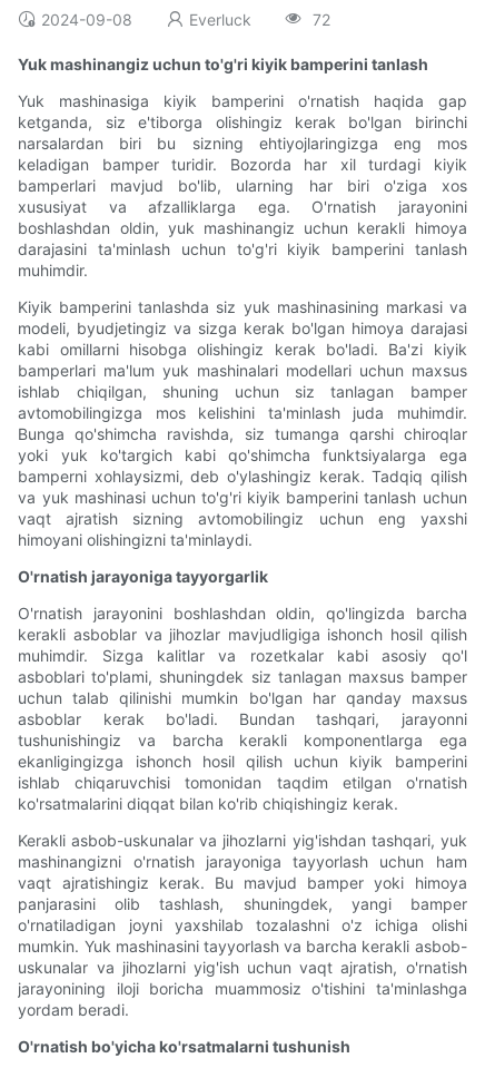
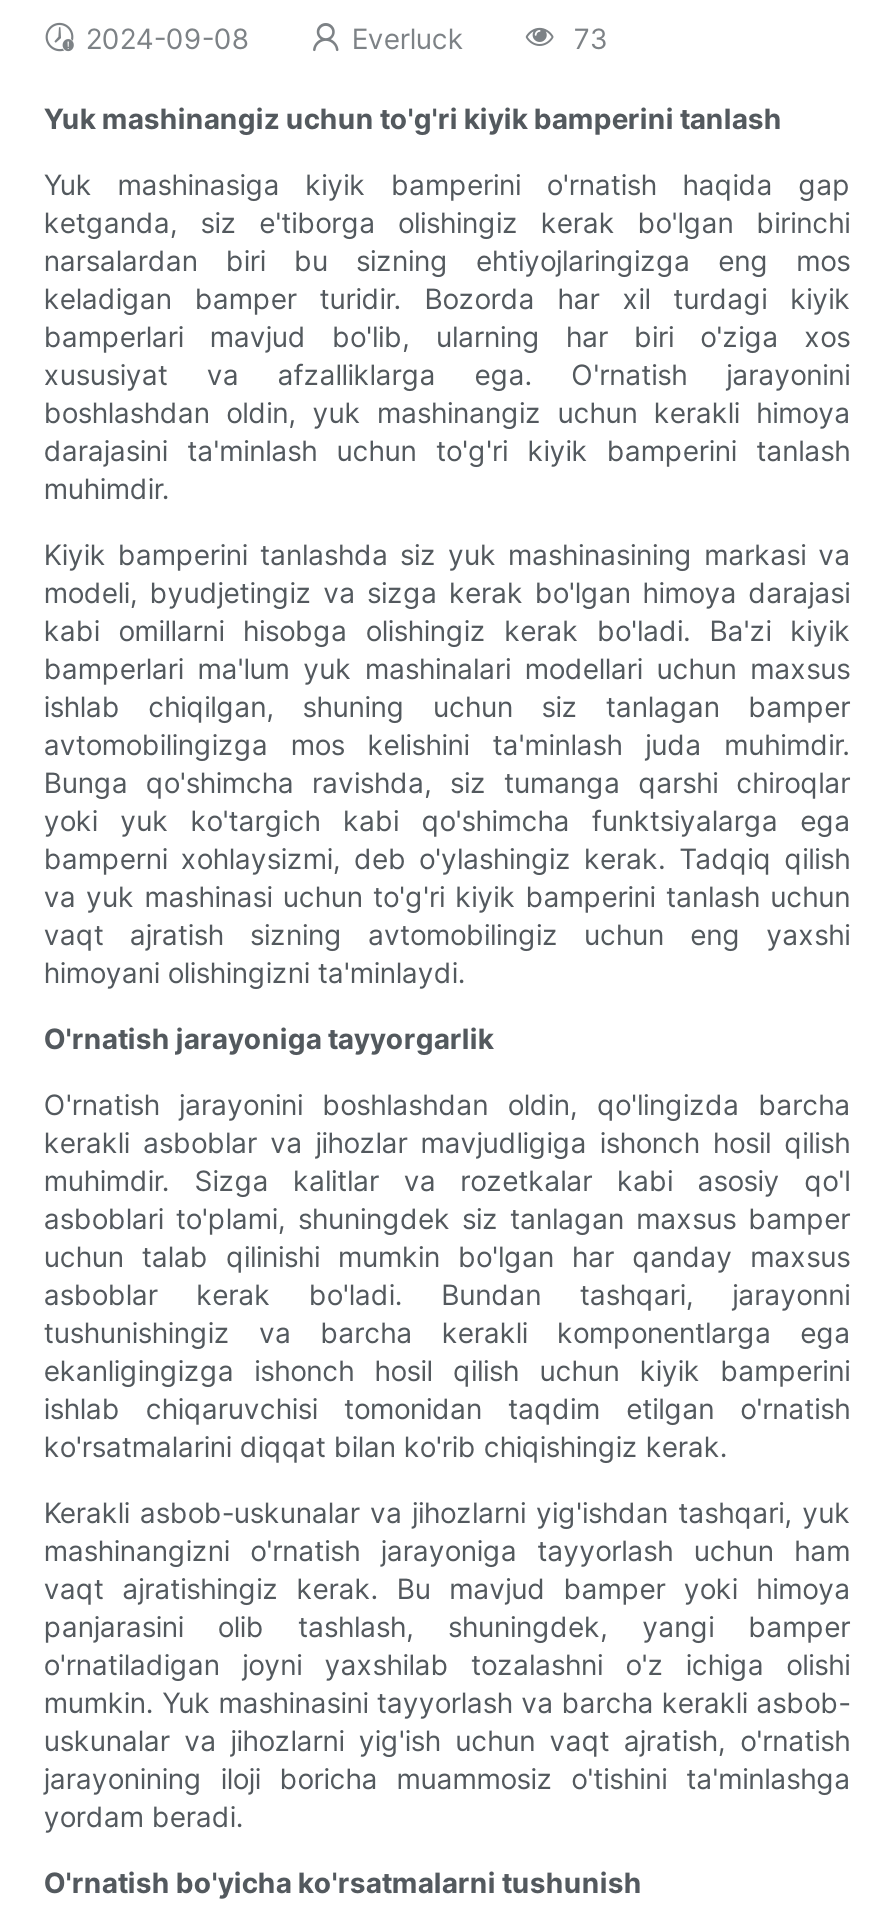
- 72
+ 73
